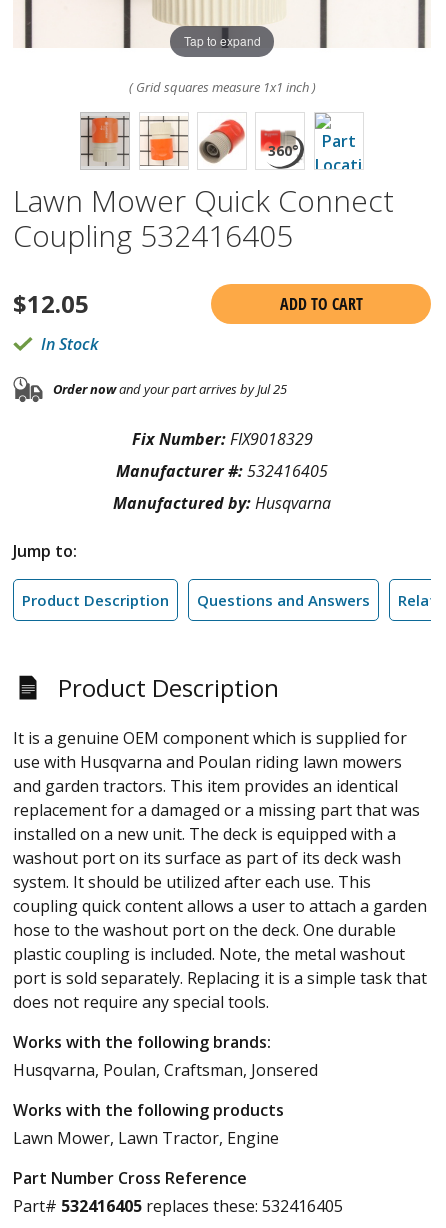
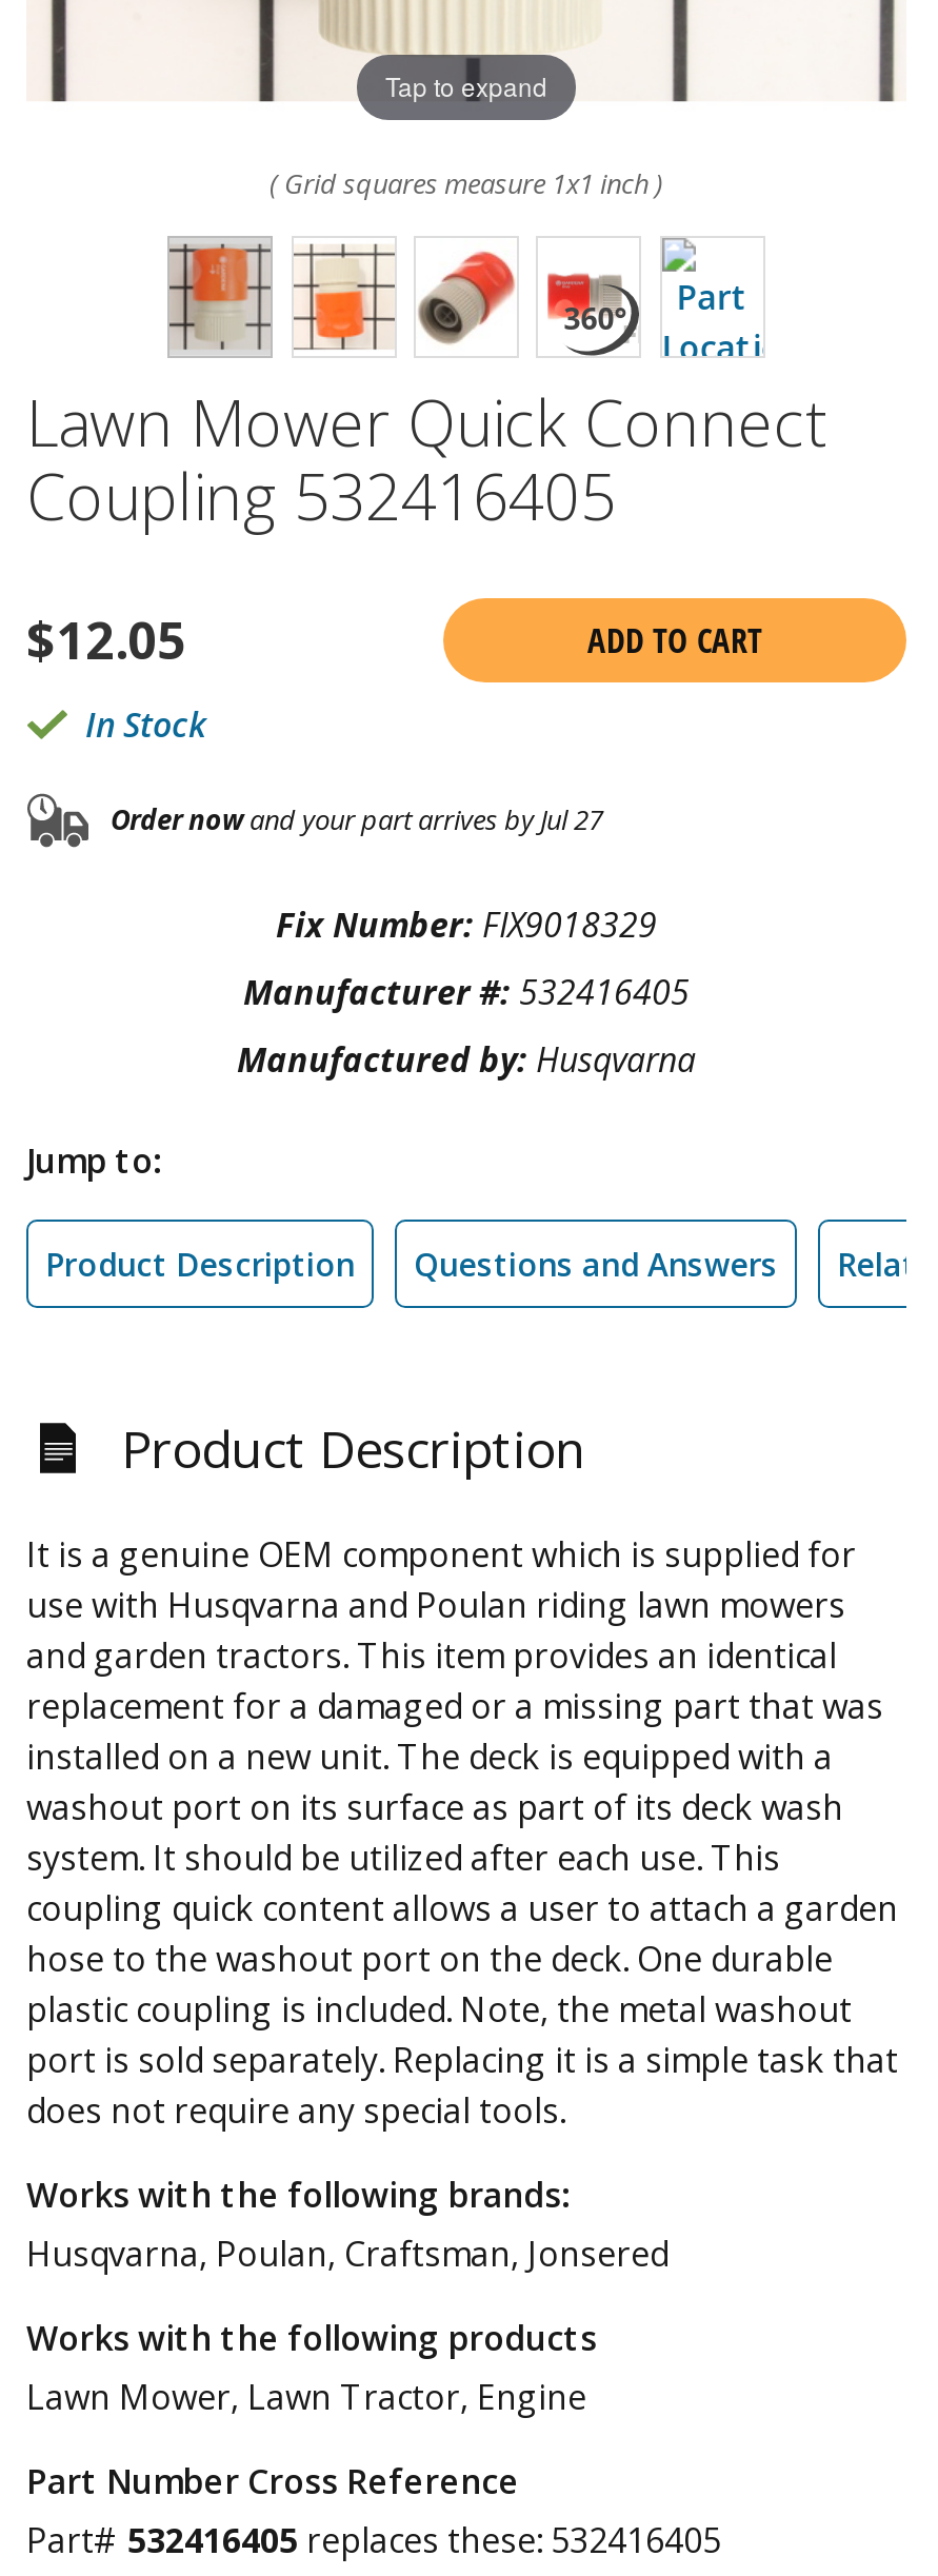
- Order nowand your part arrives by Jul 25
+ Order nowand your part arrives by Jul 27
